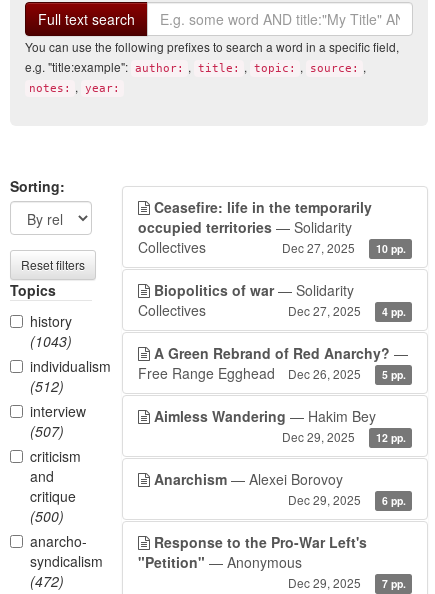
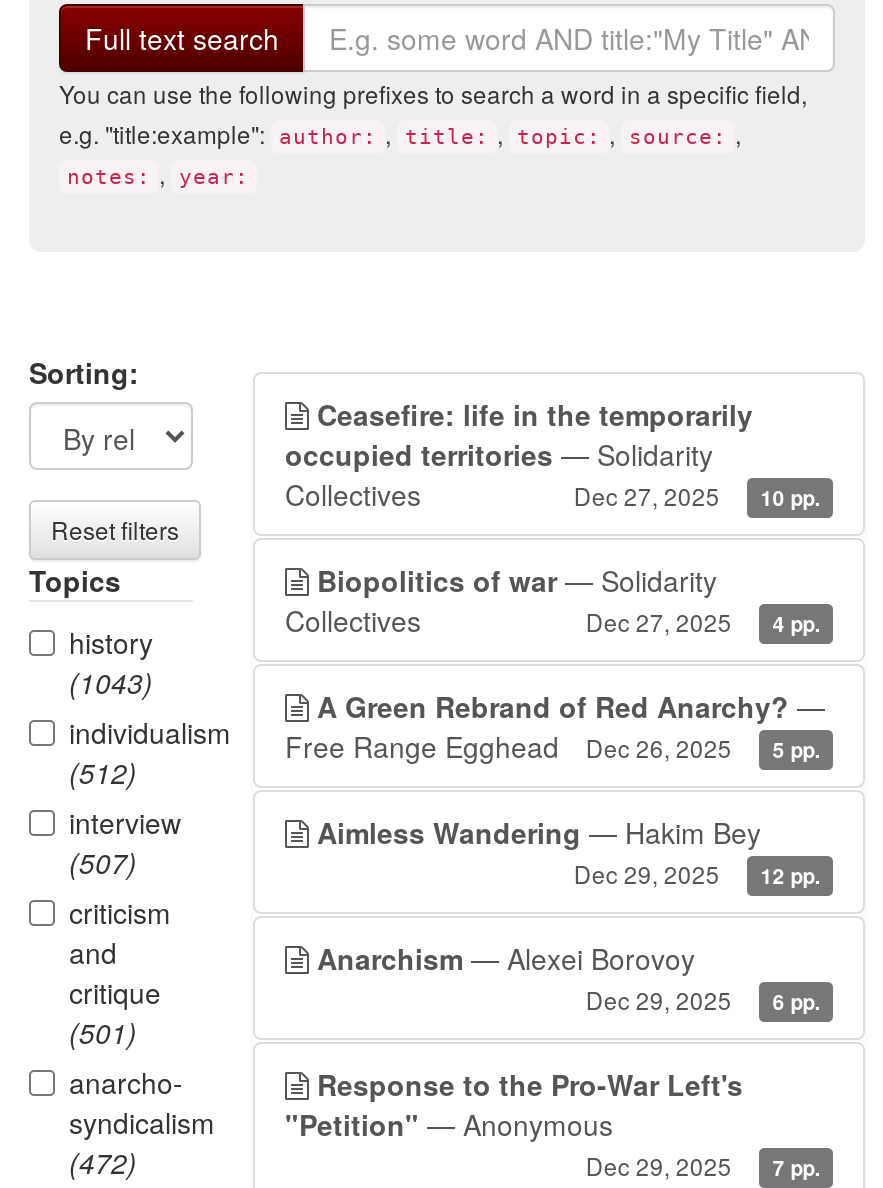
- (500)
+ (501)
